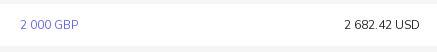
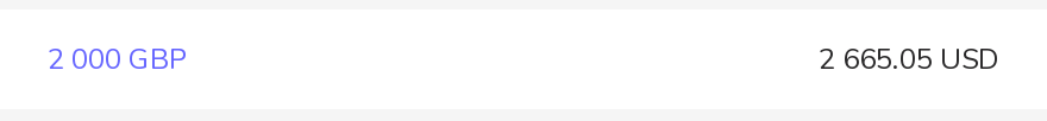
- 2 682.42 USD
+ 2 665.05 USD
